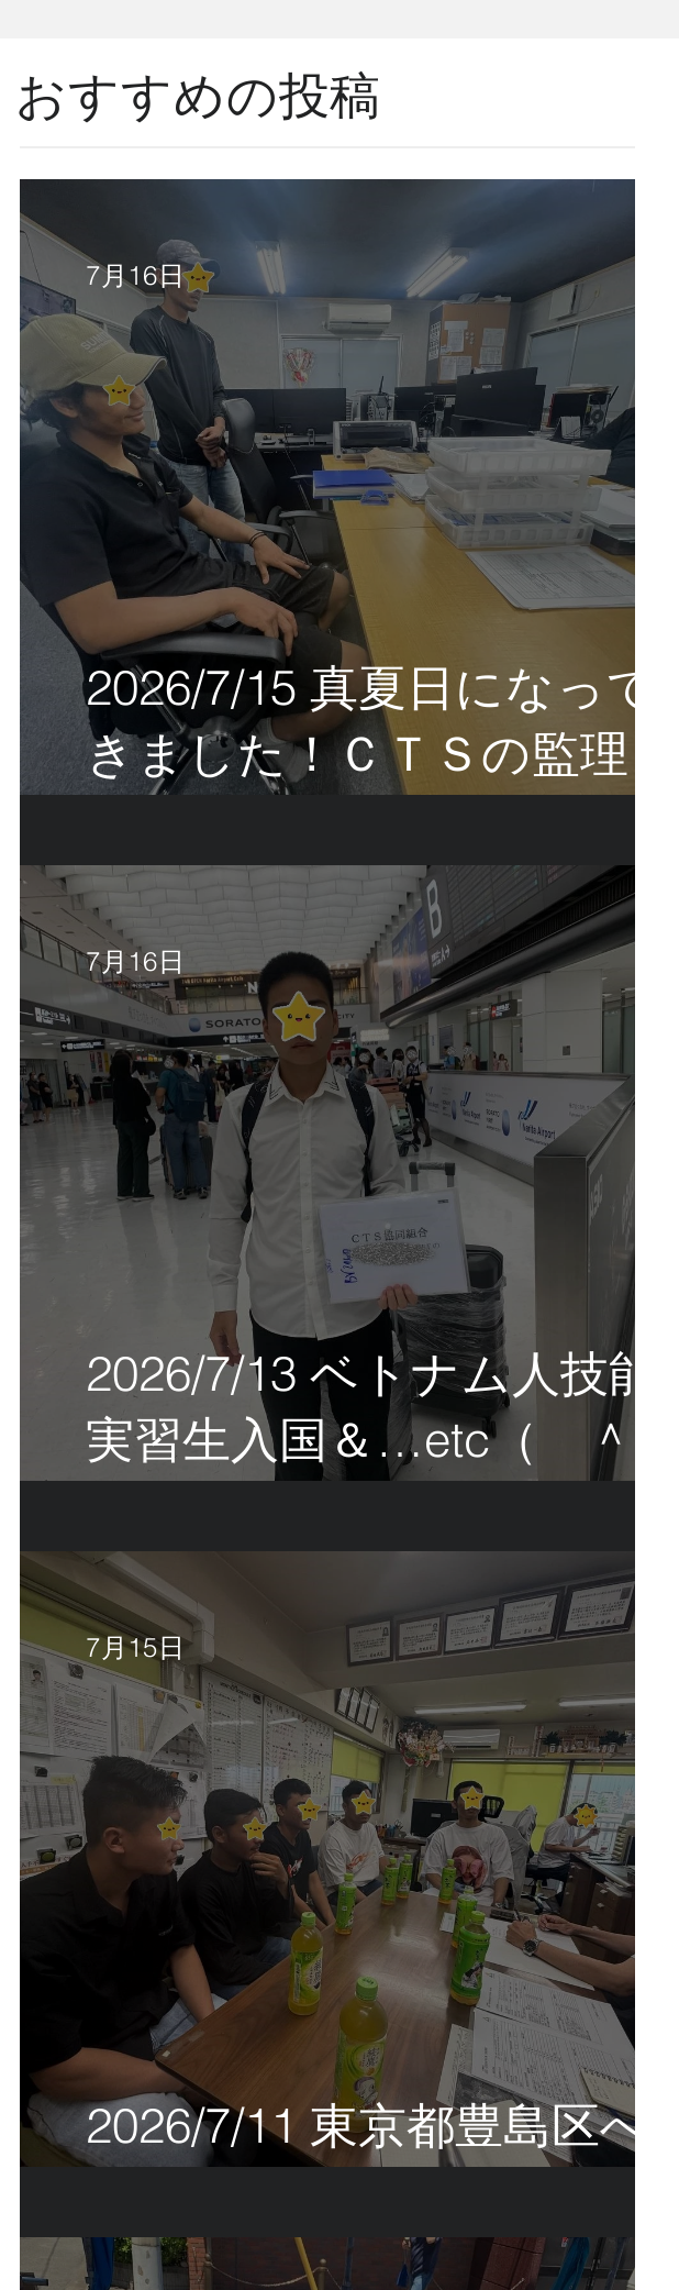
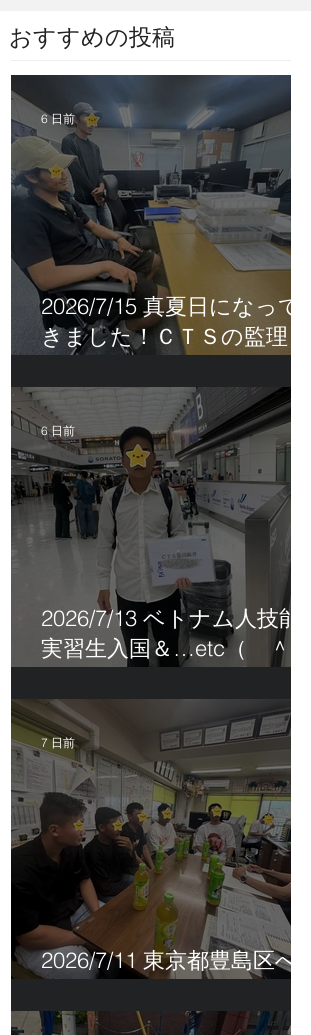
- 7月16日
+ 6 日前

- 7月16日
+ 6 日前

- 7月15日
+ 7 日前
